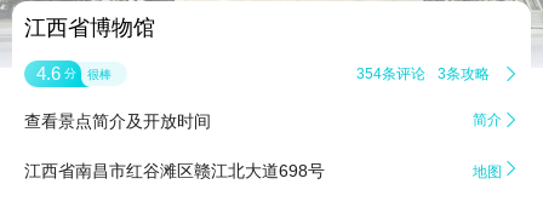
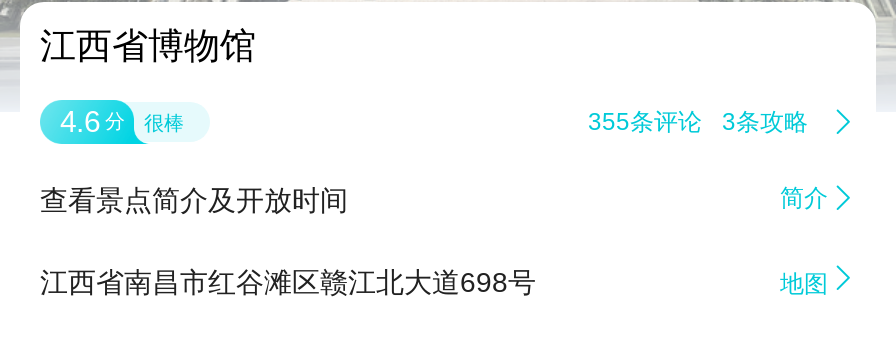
- 354条评论
+ 355条评论
